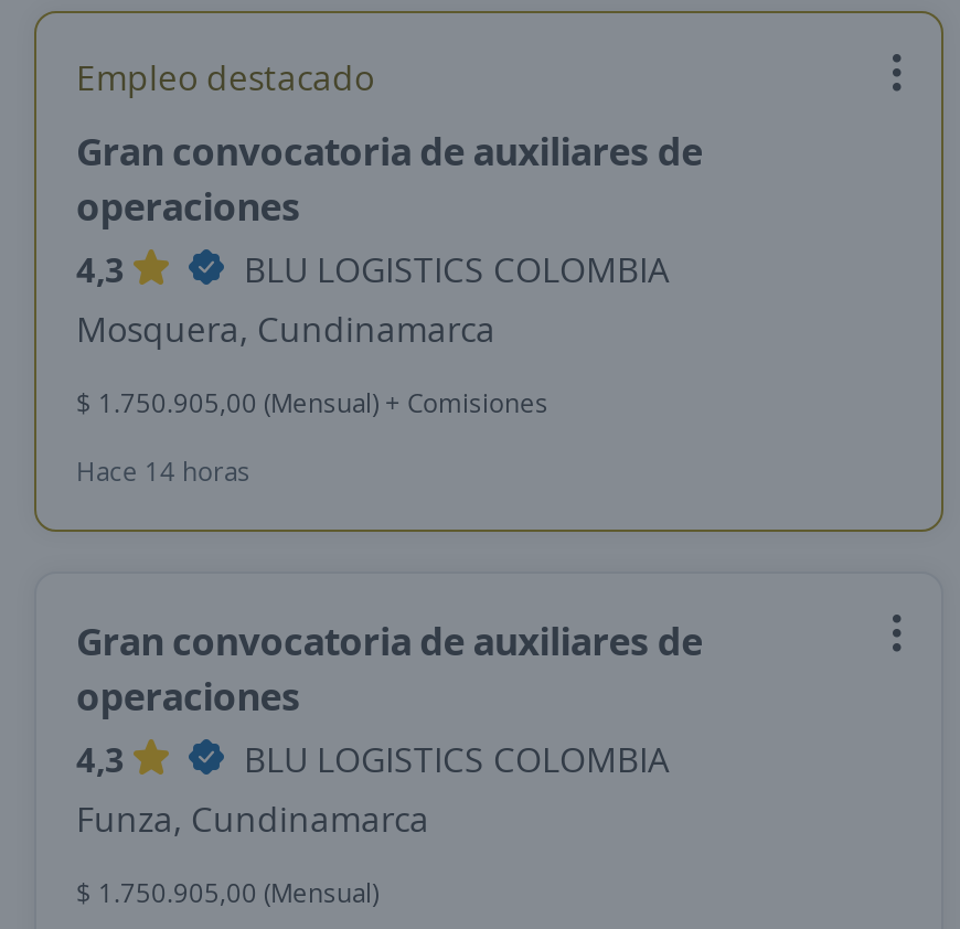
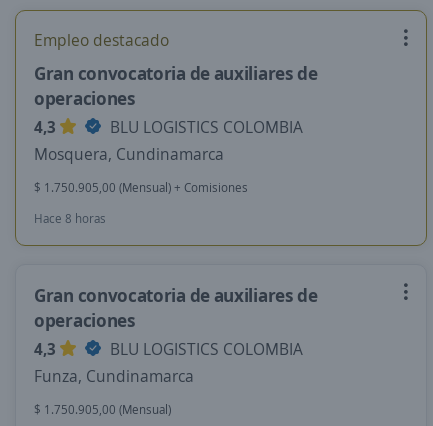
- Hace 14 horas
+ Hace 8 horas
